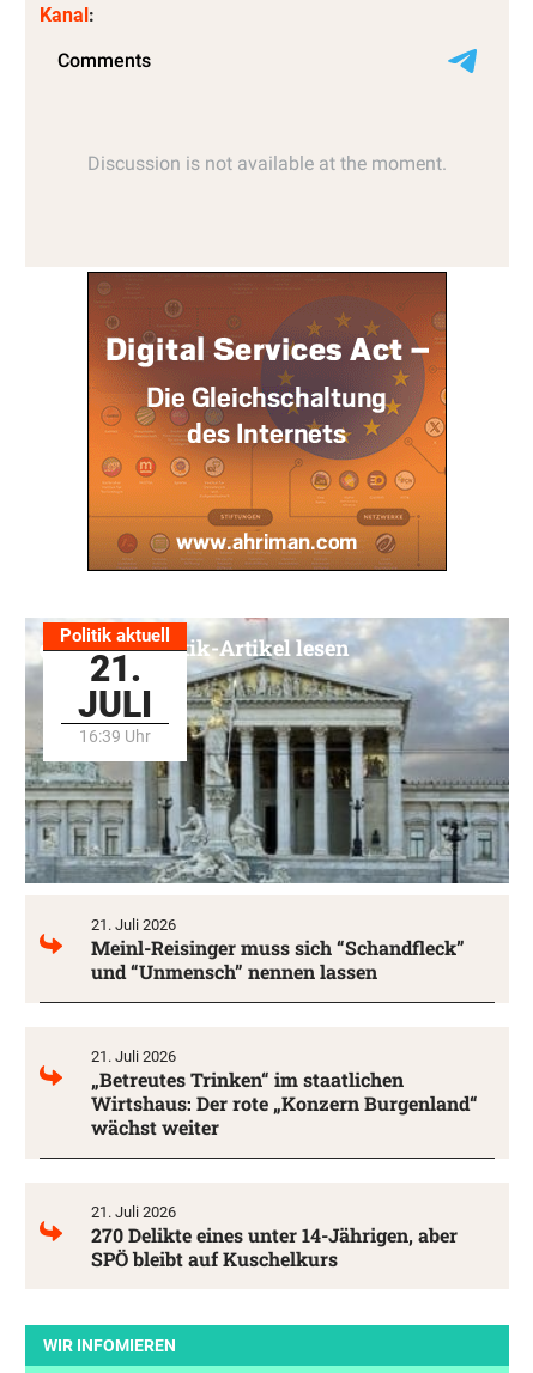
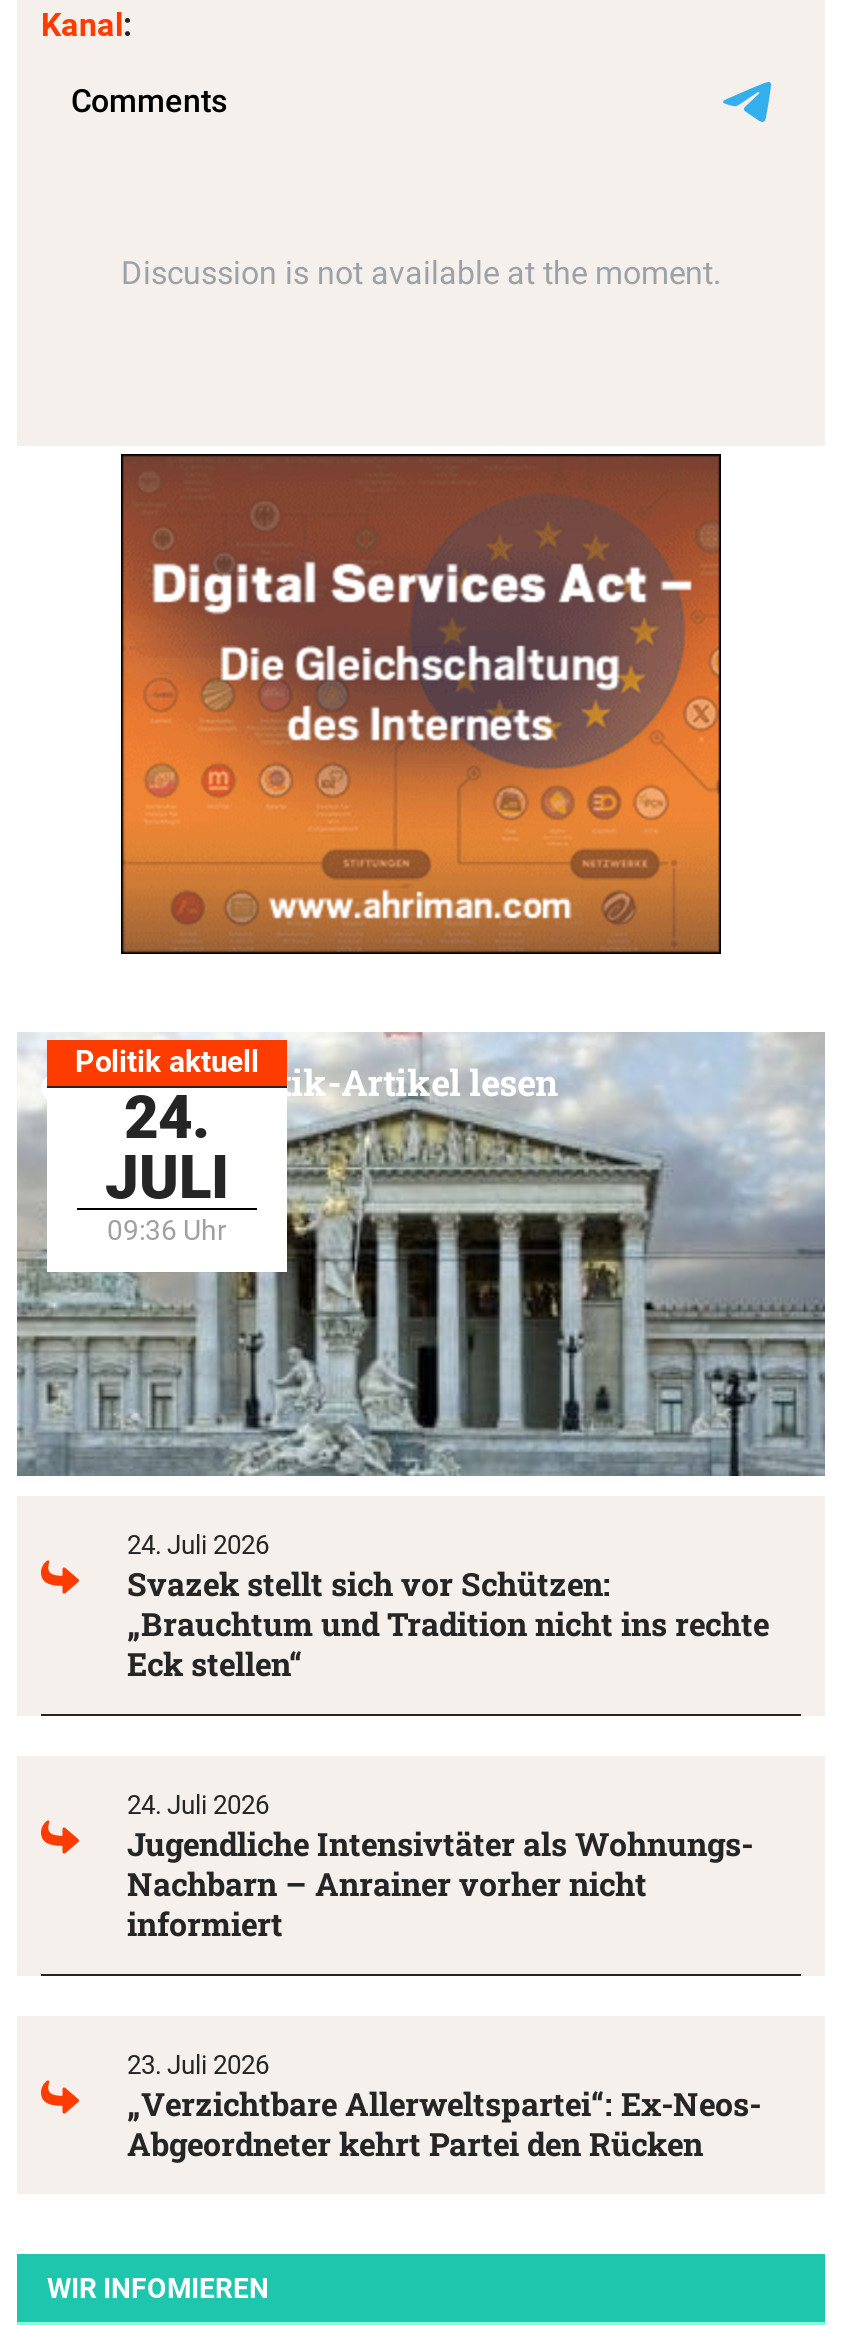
- 21.
+ 24.

- 16:39 Uhr
+ 09:36 Uhr

- 21. Juli 2026
- Meinl-Reisinger muss sich “Schandfleck”
- und “Unmensch” nennen lassen
+ 24. Juli 2026
+ Svazek stellt sich vor Schützen:
+ „Brauchtum und Tradition nicht ins rechte
+ Eck stellen“

- 21. Juli 2026
- „Betreutes Trinken“ im staatlichen
- Wirtshaus: Der rote „Konzern Burgenland“
- wächst weiter
+ 24. Juli 2026
+ Jugendliche Intensivtäter als Wohnungs-
+ Nachbarn – Anrainer vorher nicht
+ informiert

- 21. Juli 2026
- 270 Delikte eines unter 14-Jährigen, aber
- SPÖ bleibt auf Kuschelkurs
+ 23. Juli 2026
+ „Verzichtbare Allerweltspartei“: Ex-Neos-
+ Abgeordneter kehrt Partei den Rücken
